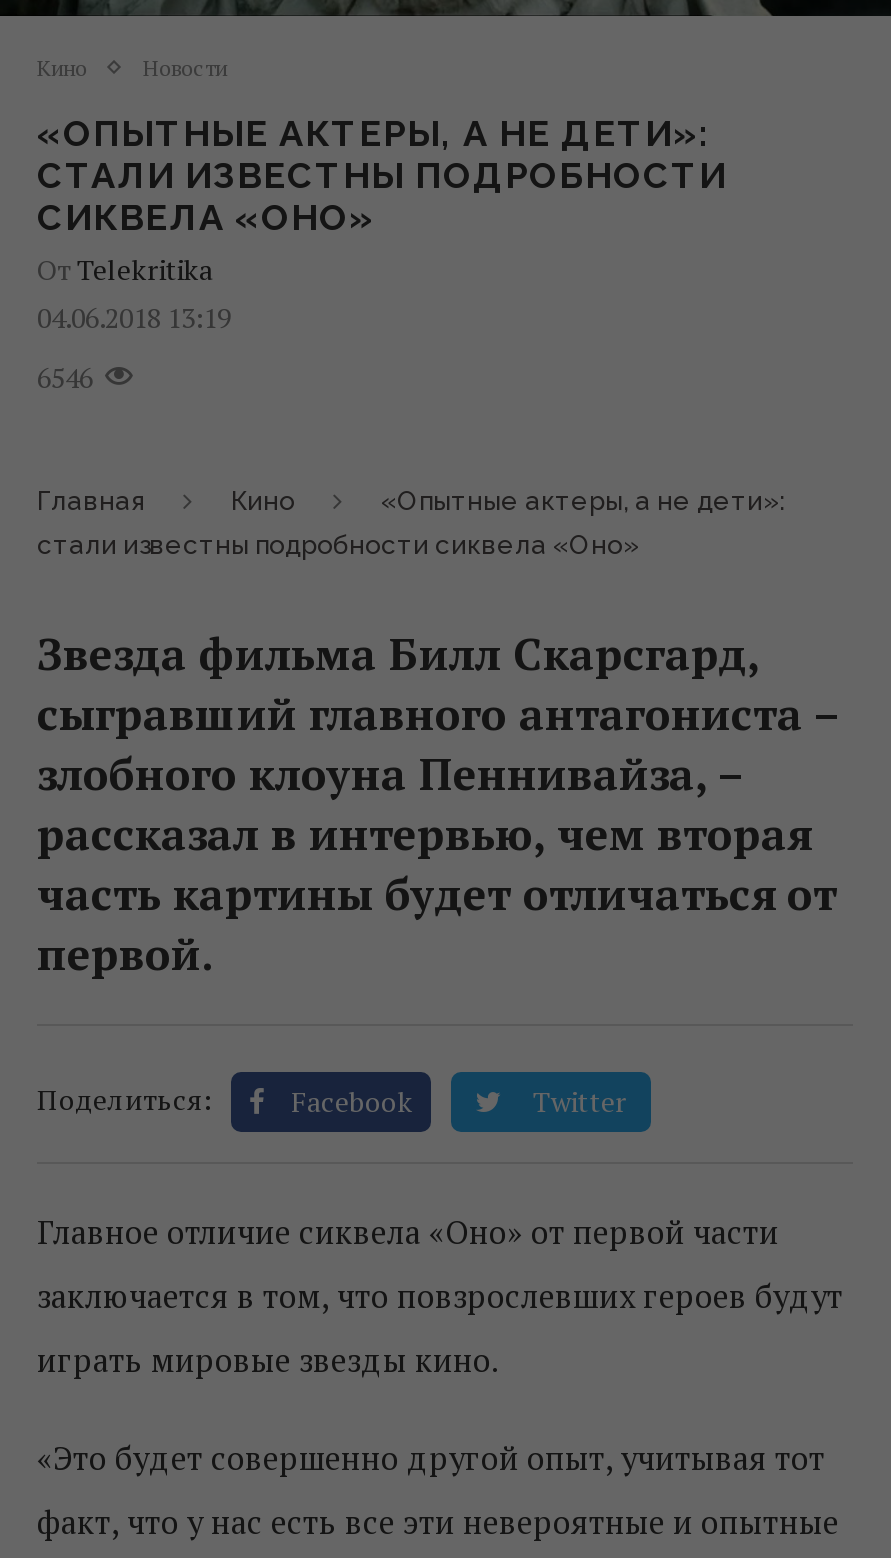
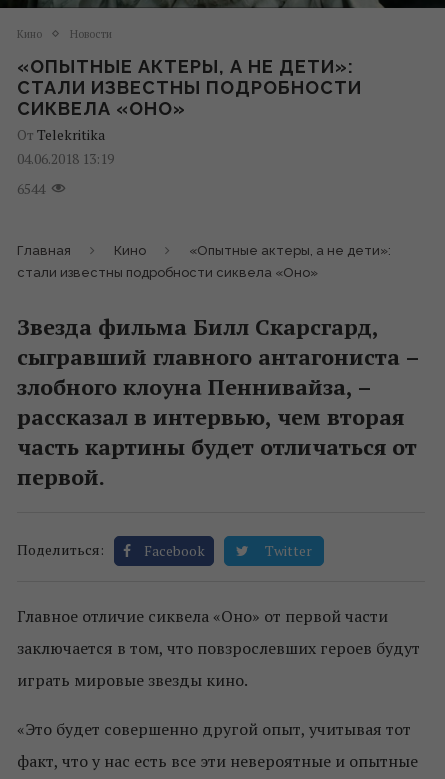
- 6546
+ 6544
